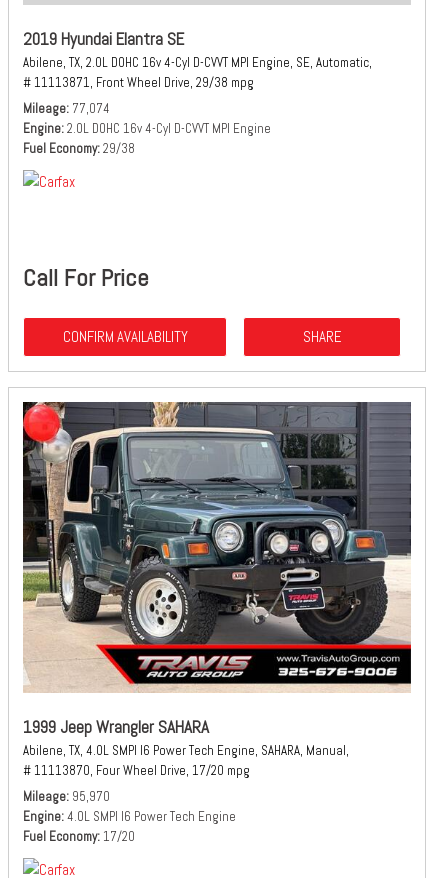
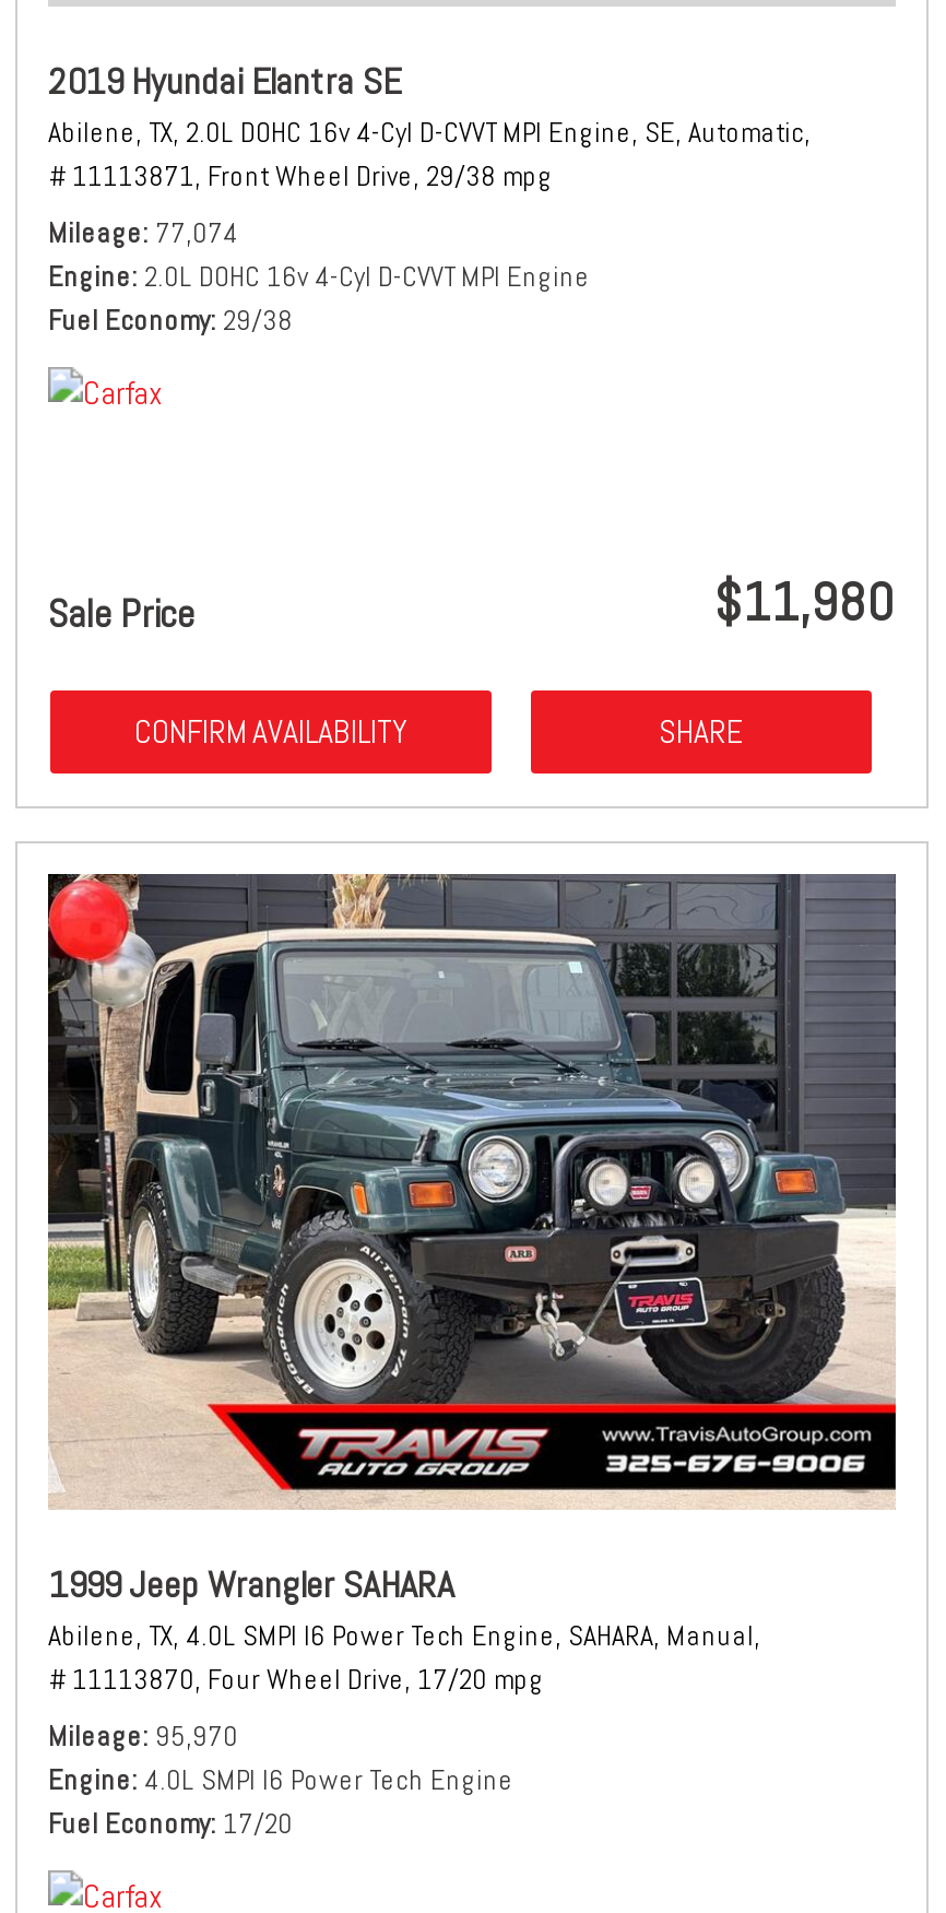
- Call For Price
+ Sale Price
+ $11,980
